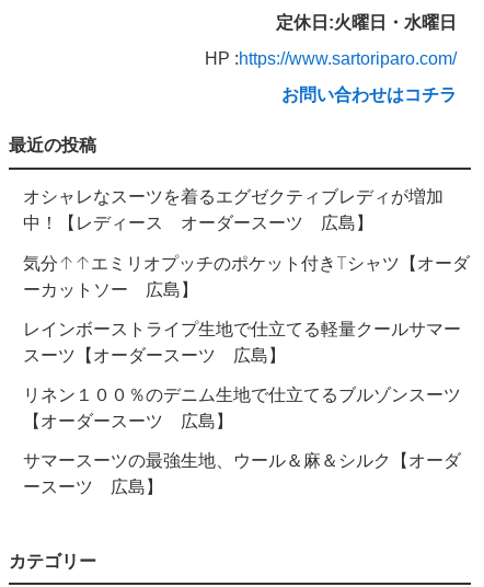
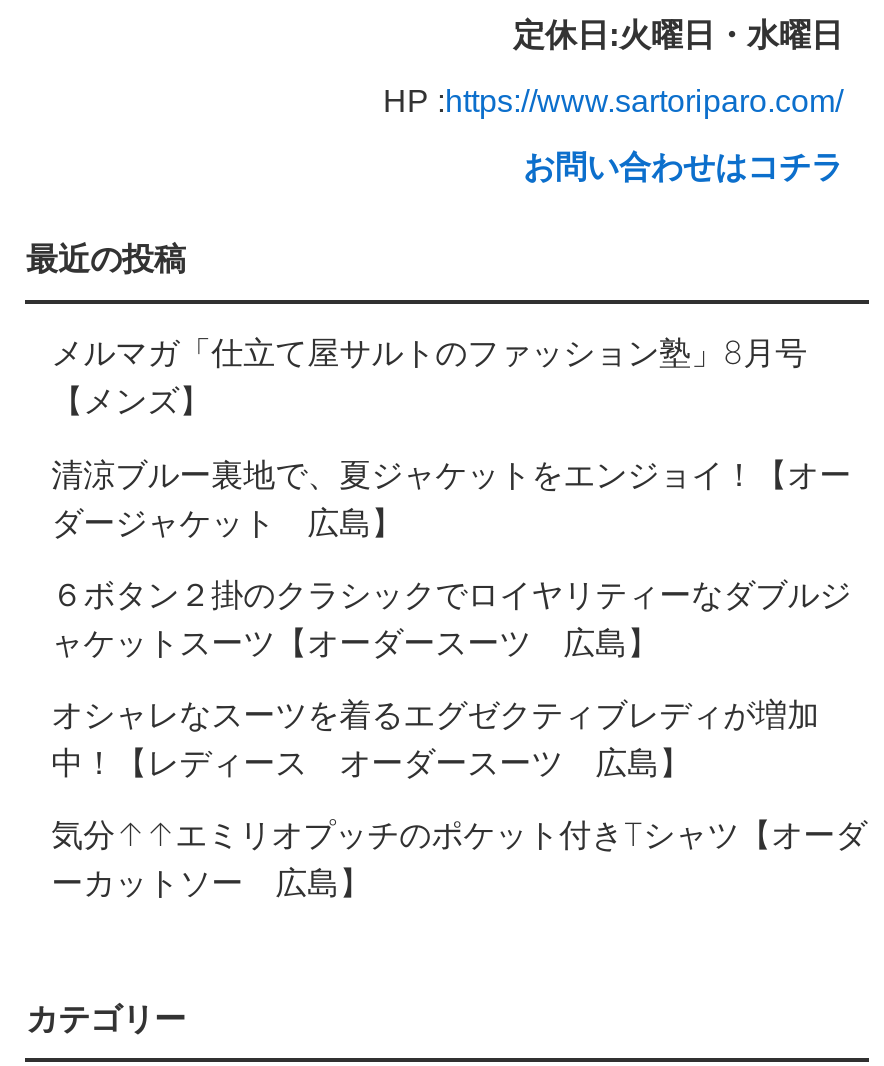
+ メルマガ「仕立て屋サルトのファッション塾」8月号
+ 【メンズ】
+ 清涼ブルー裏地で、夏ジャケットをエンジョイ！【オー
+ ダージャケット 広島】
+ ６ボタン２掛のクラシックでロイヤリティーなダブルジ
+ ャケットスーツ【オーダースーツ 広島】

moved down: オシャレなスーツを着るエグゼクティブレディが増加 | 中！【レディース オーダースーツ 広島】 | ーカットソー 広島】

- レインボーストライプ生地で仕立てる軽量クールサマー
- スーツ【オーダースーツ 広島】
- リネン１００％のデニム生地で仕立てるブルゾンスーツ
- 【オーダースーツ 広島】
- サマースーツの最強生地、ウール＆麻＆シルク【オーダ
- ースーツ 広島】
